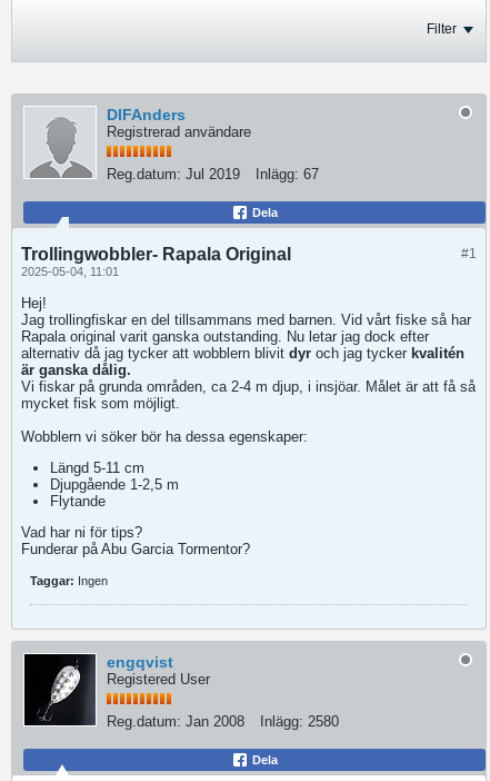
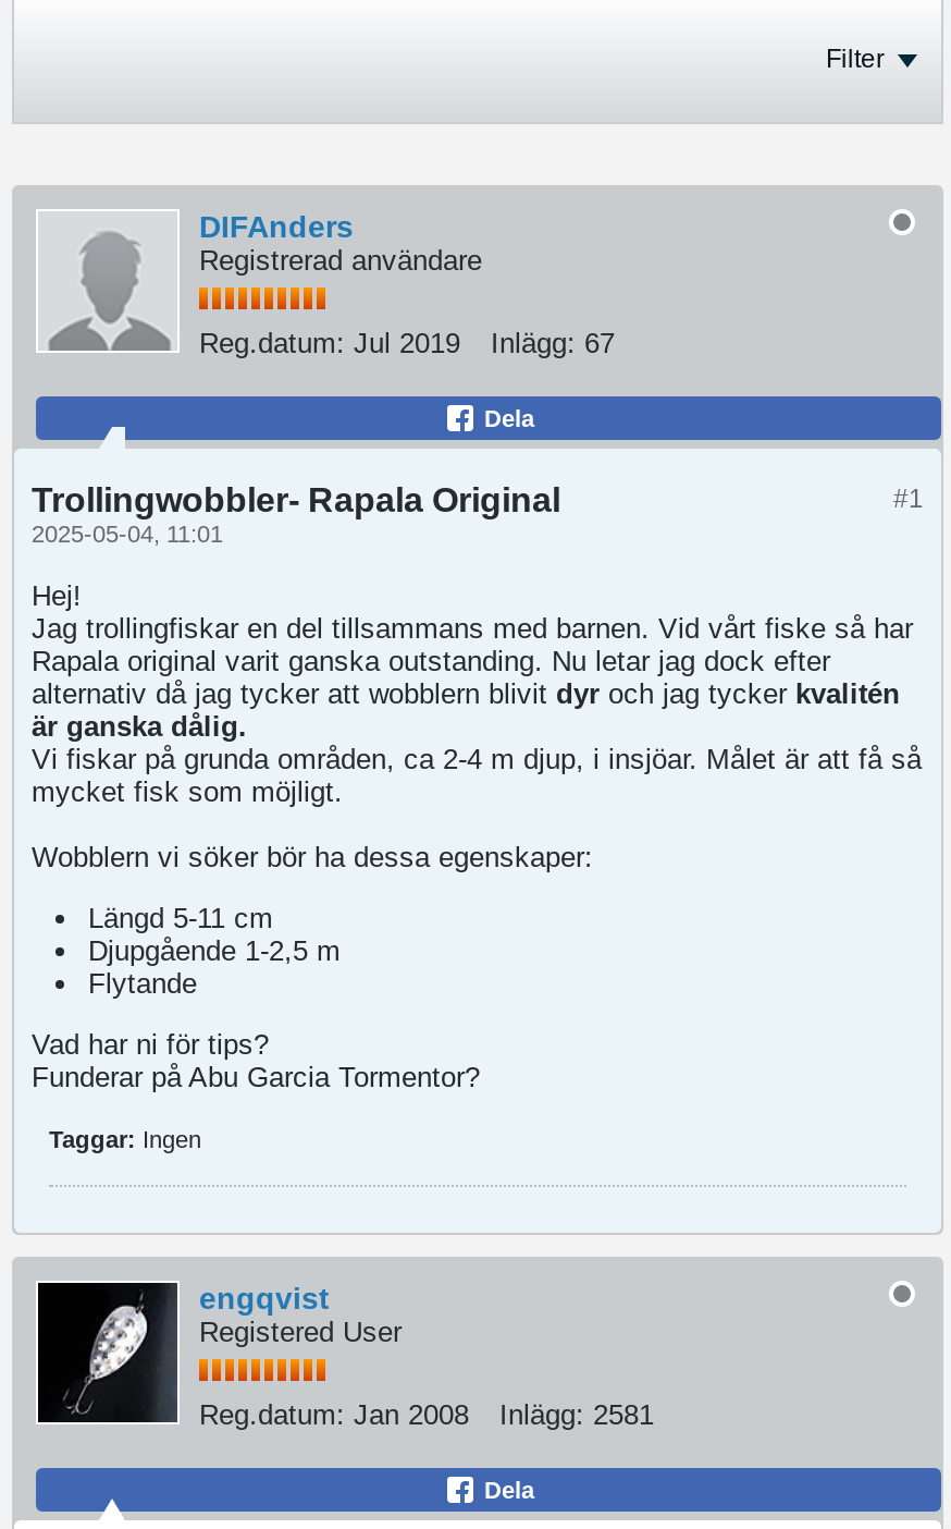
- Reg.datum: Jan 2008 Inlägg: 2580
+ Reg.datum: Jan 2008 Inlägg: 2581
